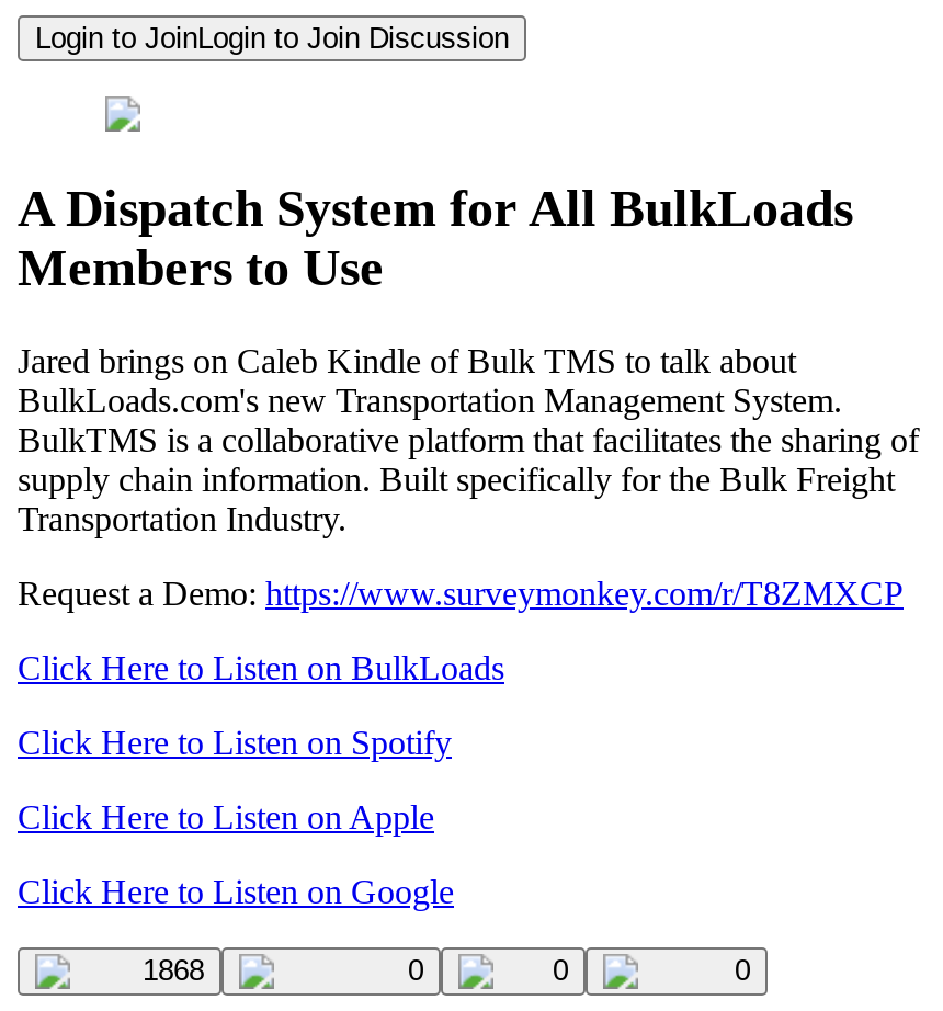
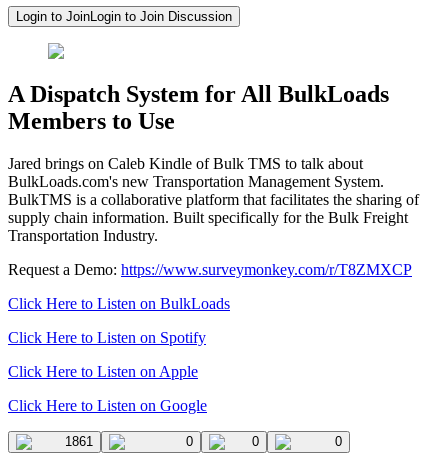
- 1868
+ 1861
